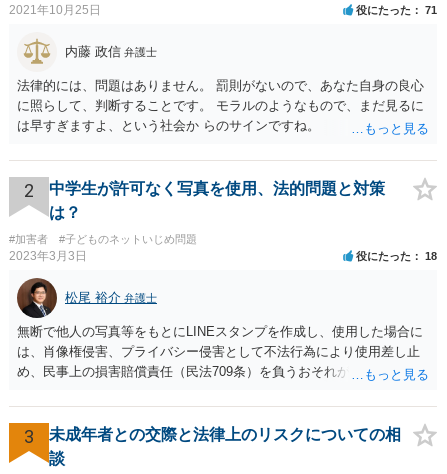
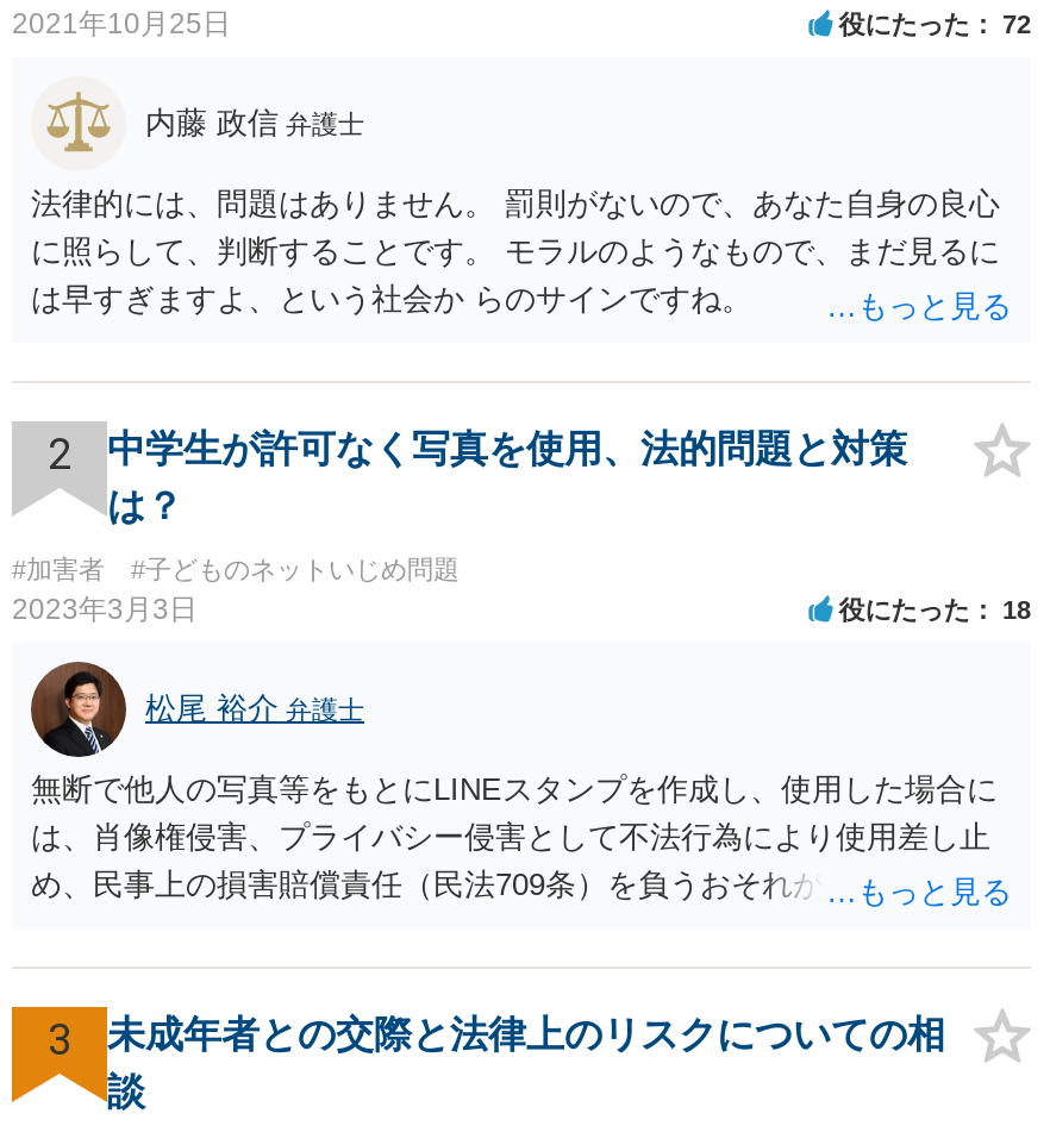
- 役にたった 71
+ 役にたった 72
